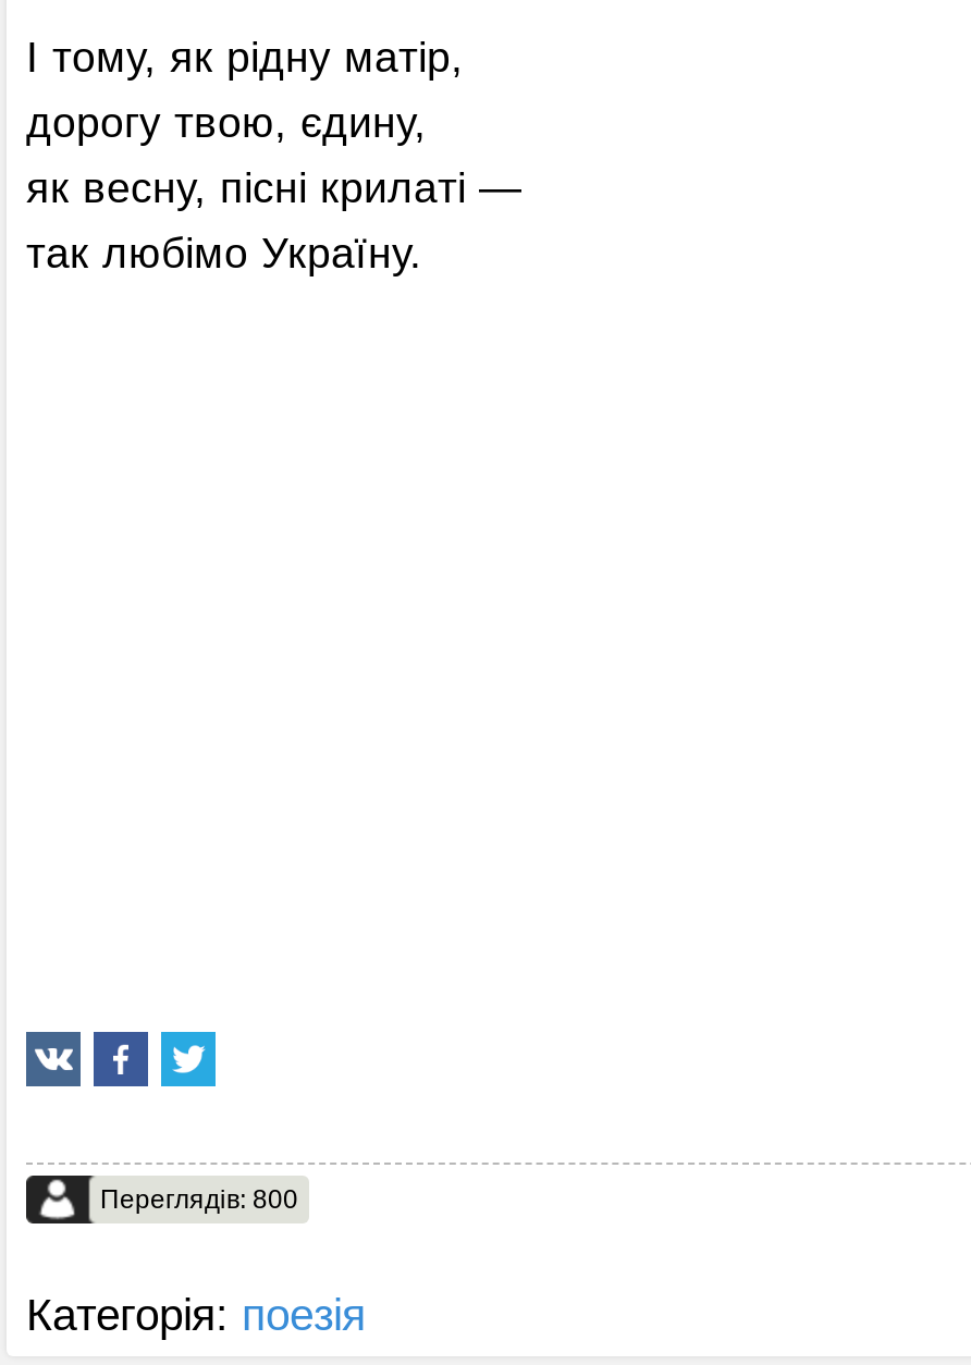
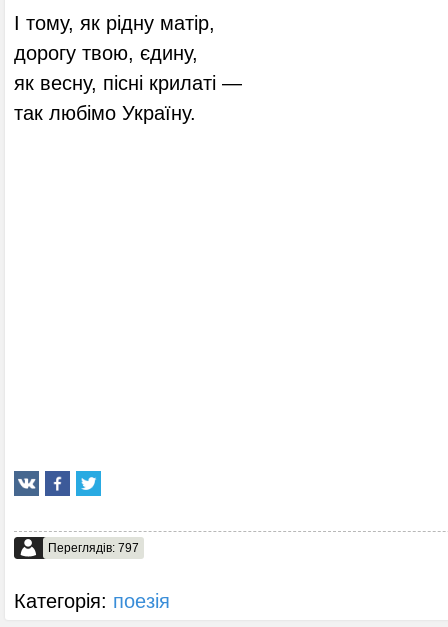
- Переглядів: 800
+ Переглядів: 797
